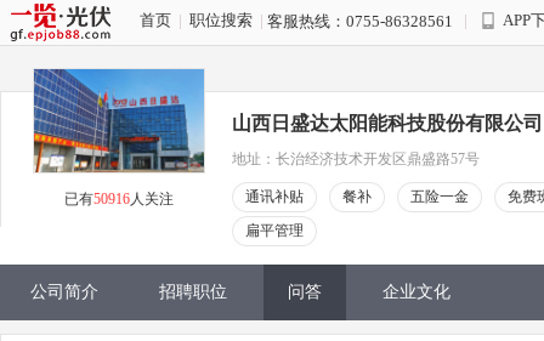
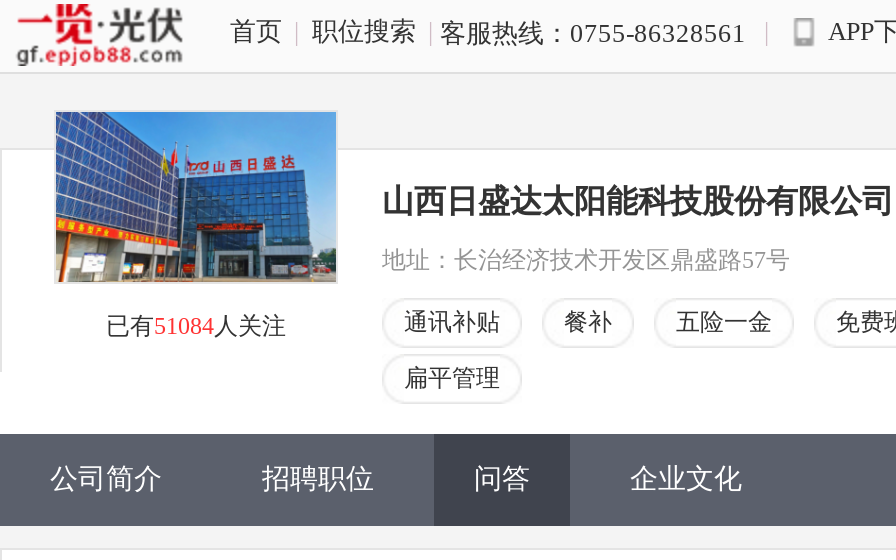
- 已有50916人关注
+ 已有51084人关注
